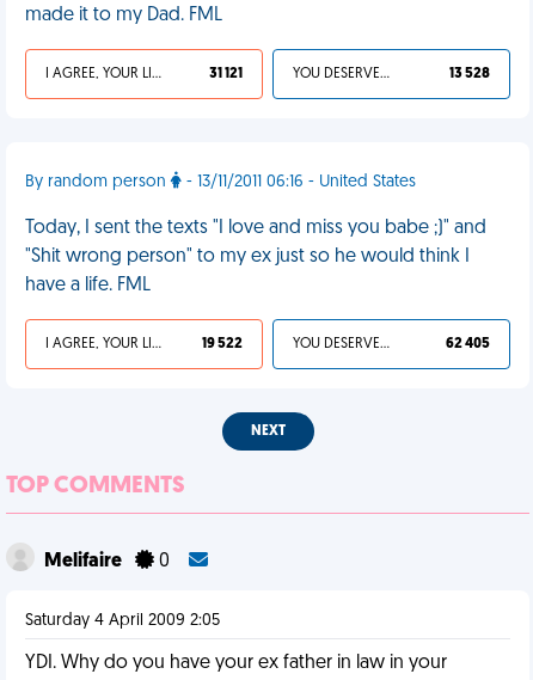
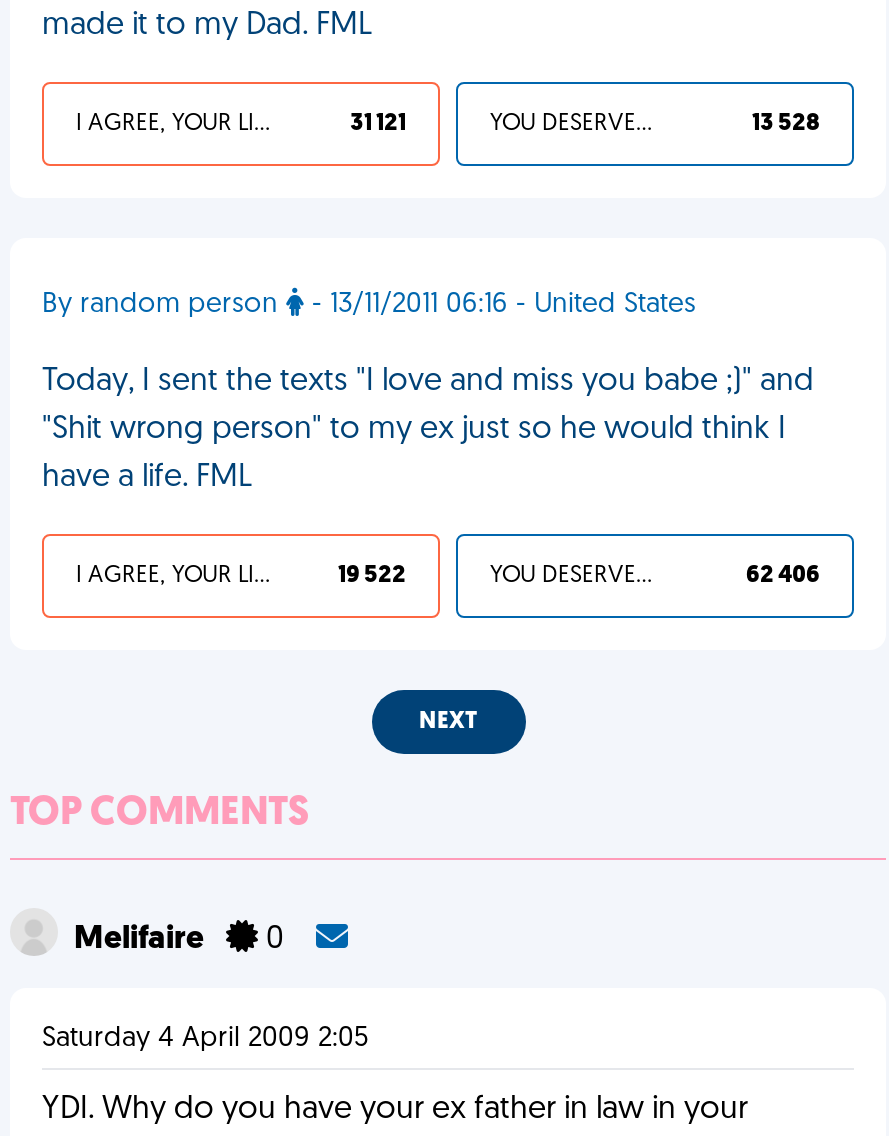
- 62 405
+ 62 406
